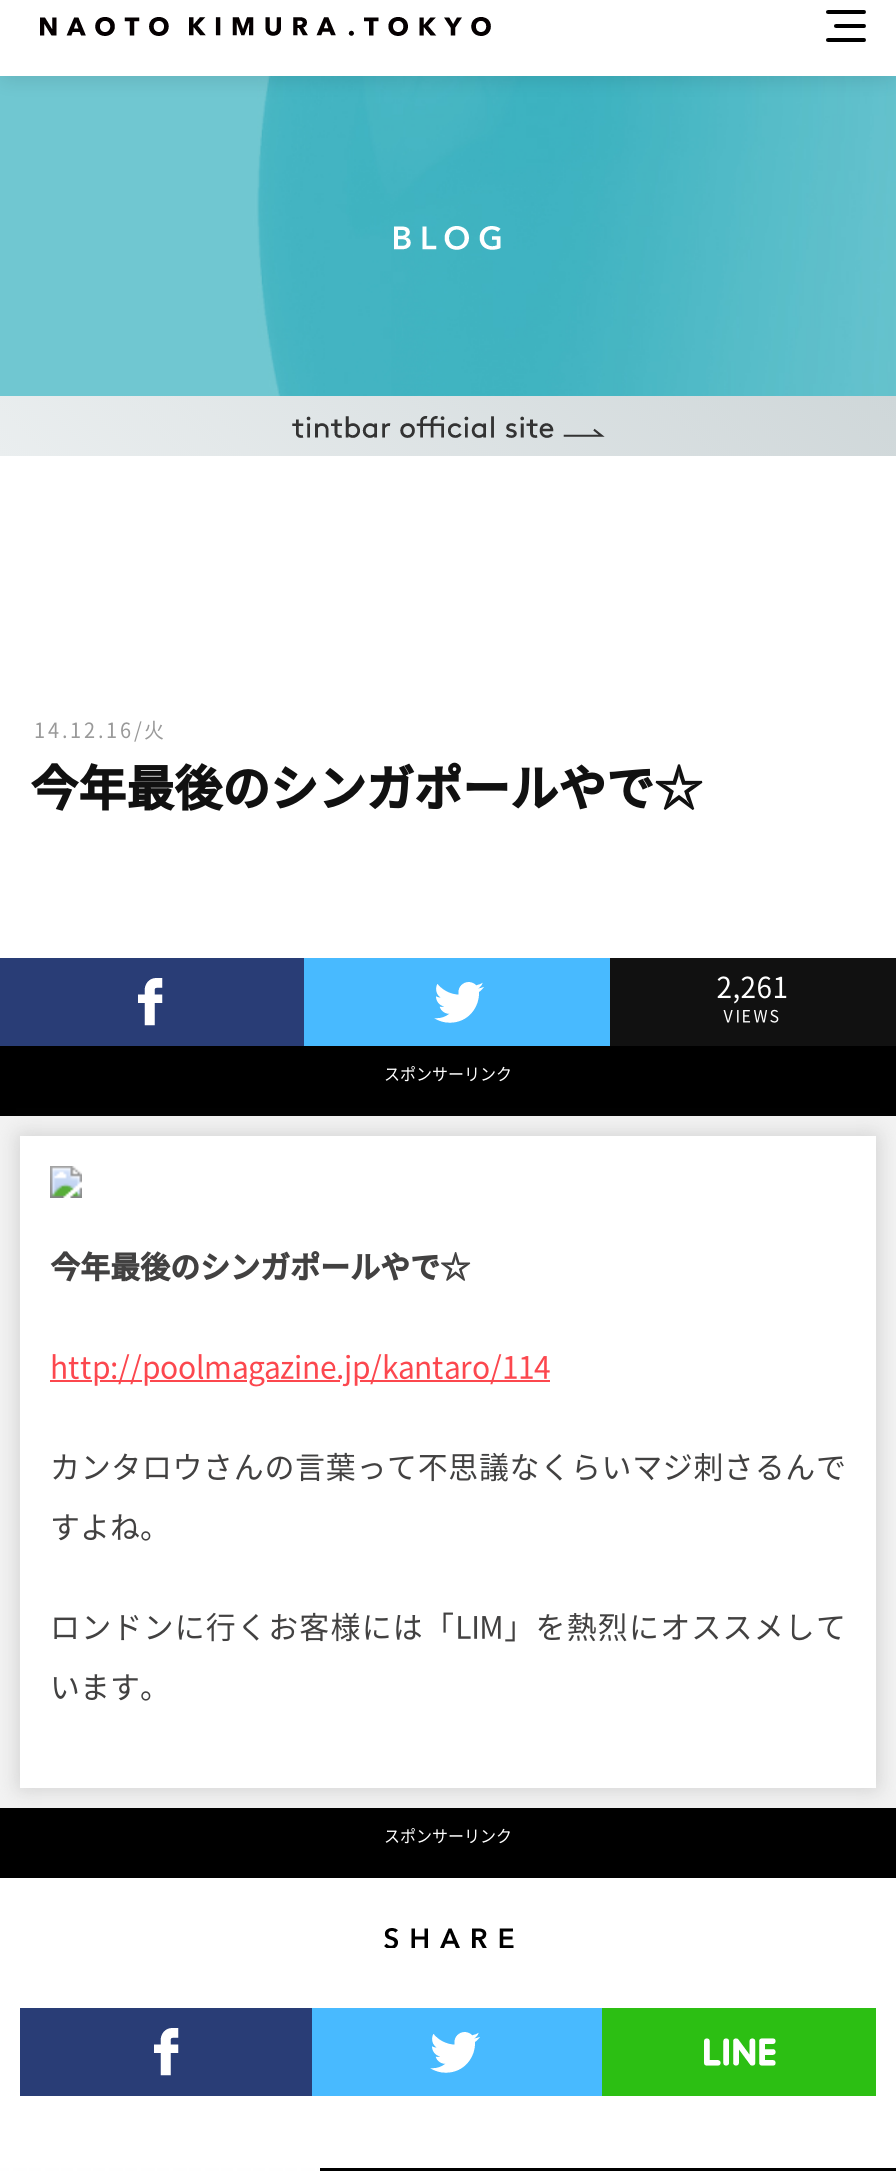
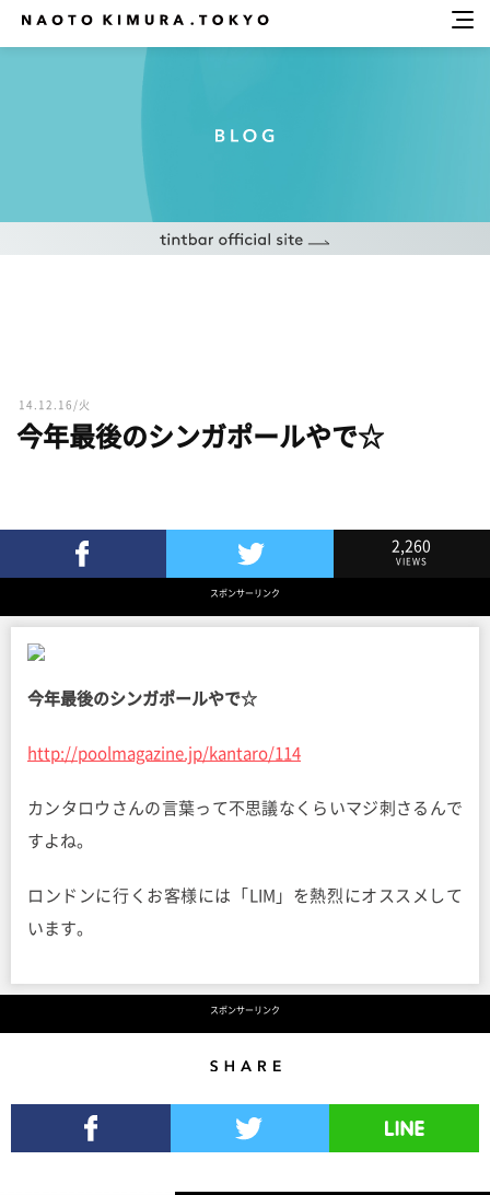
- 2,261
+ 2,260
